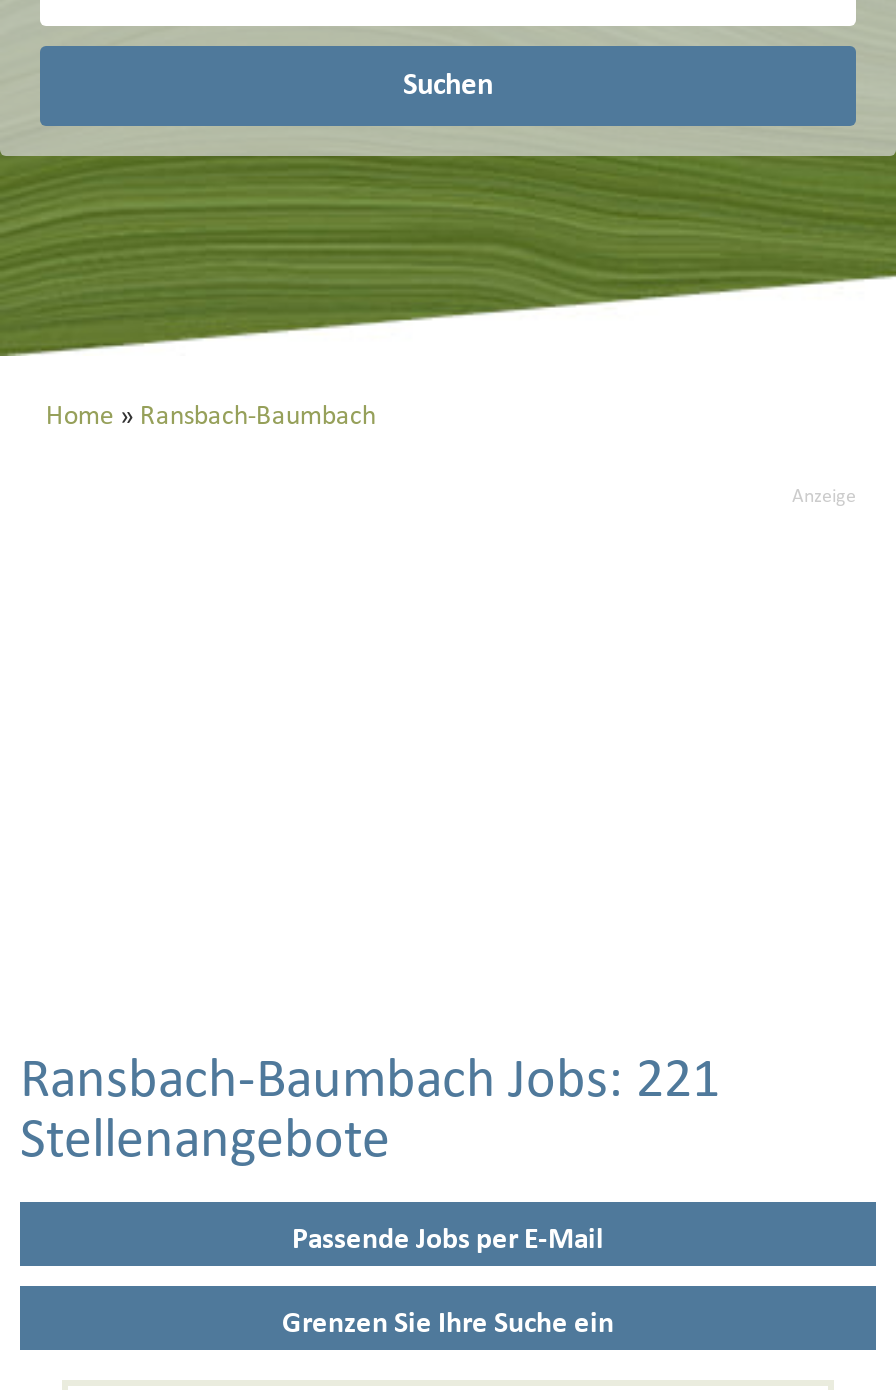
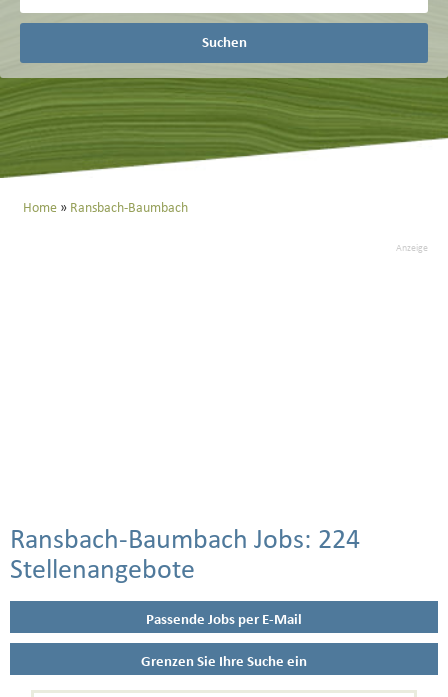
- Ransbach-Baumbach Jobs: 221
+ Ransbach-Baumbach Jobs: 224
